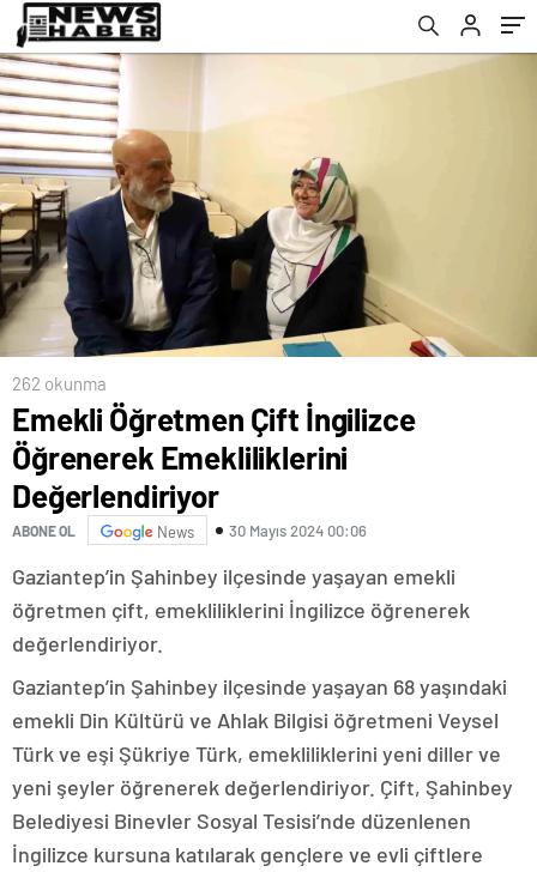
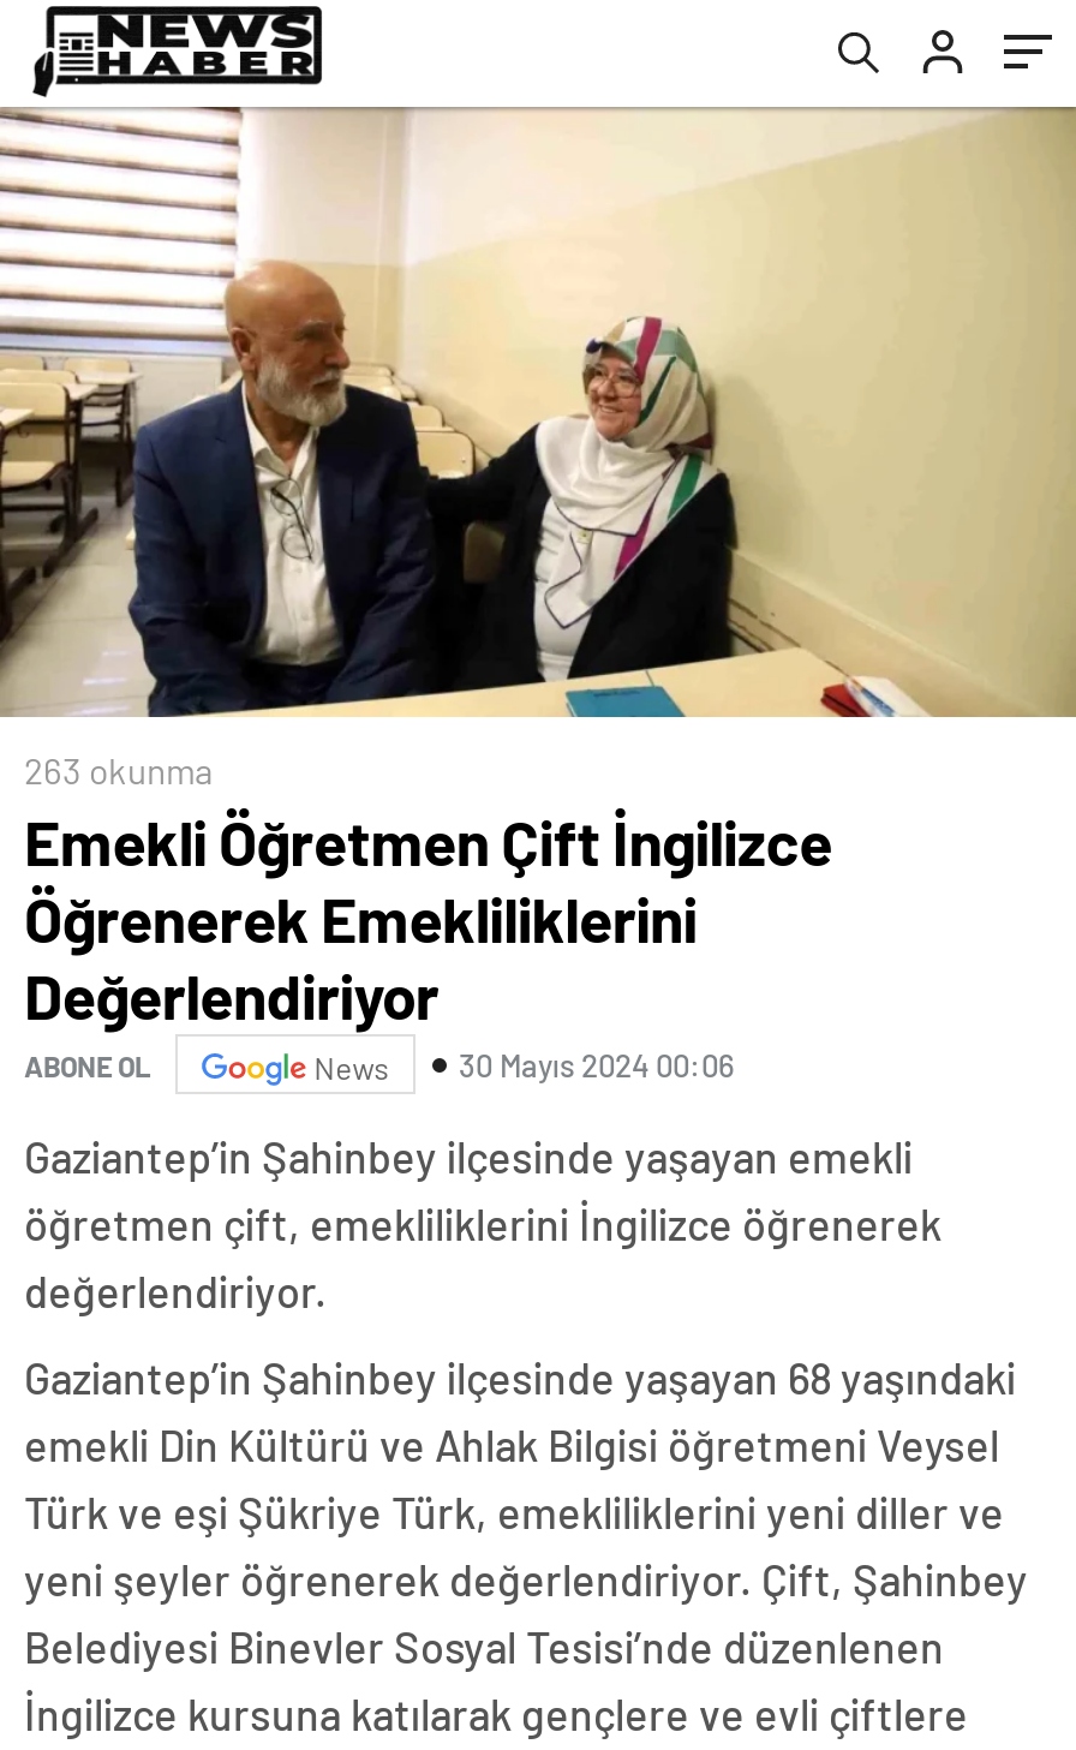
- 262 okunma
+ 263 okunma
